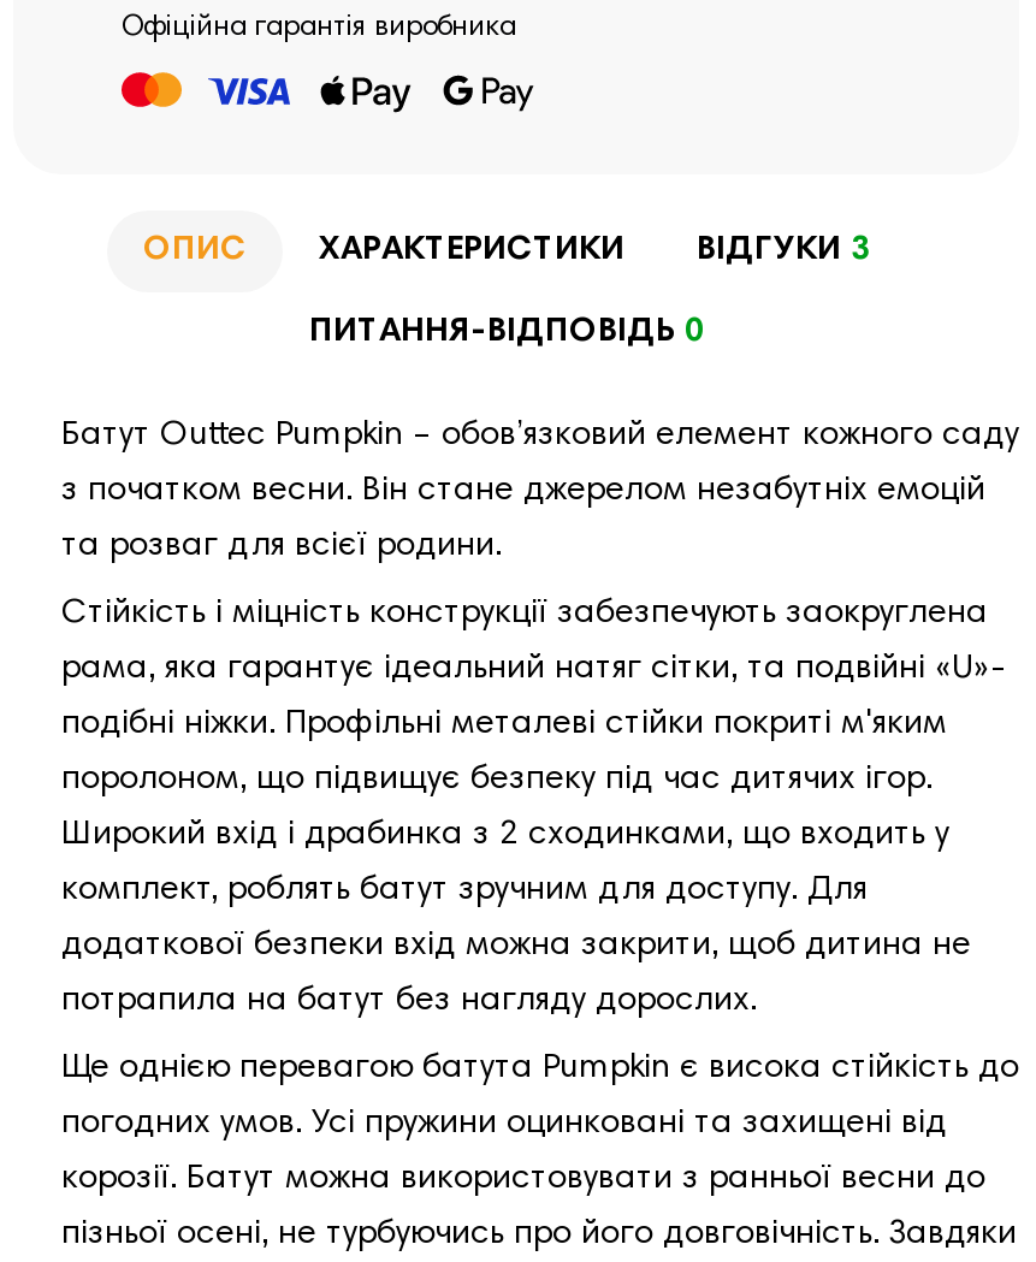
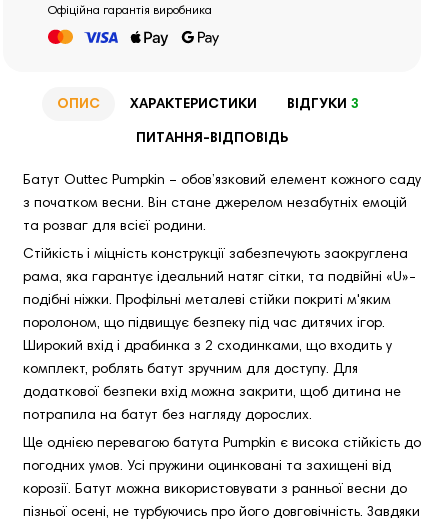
- ПИТАННЯ-ВІДПОВІДЬ 0
+ ПИТАННЯ-ВІДПОВІДЬ
